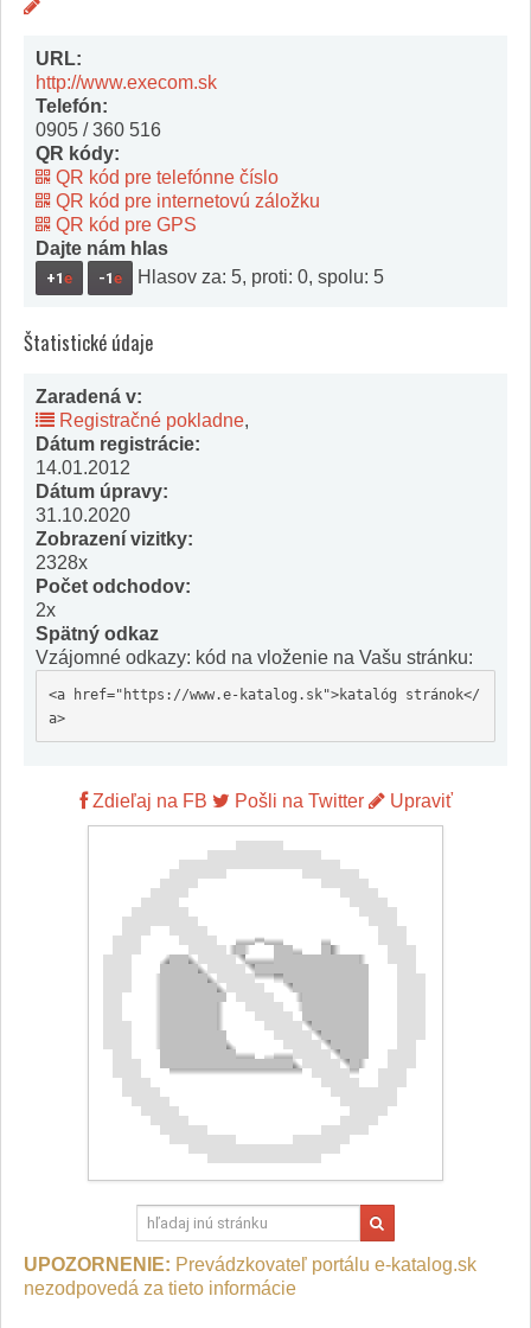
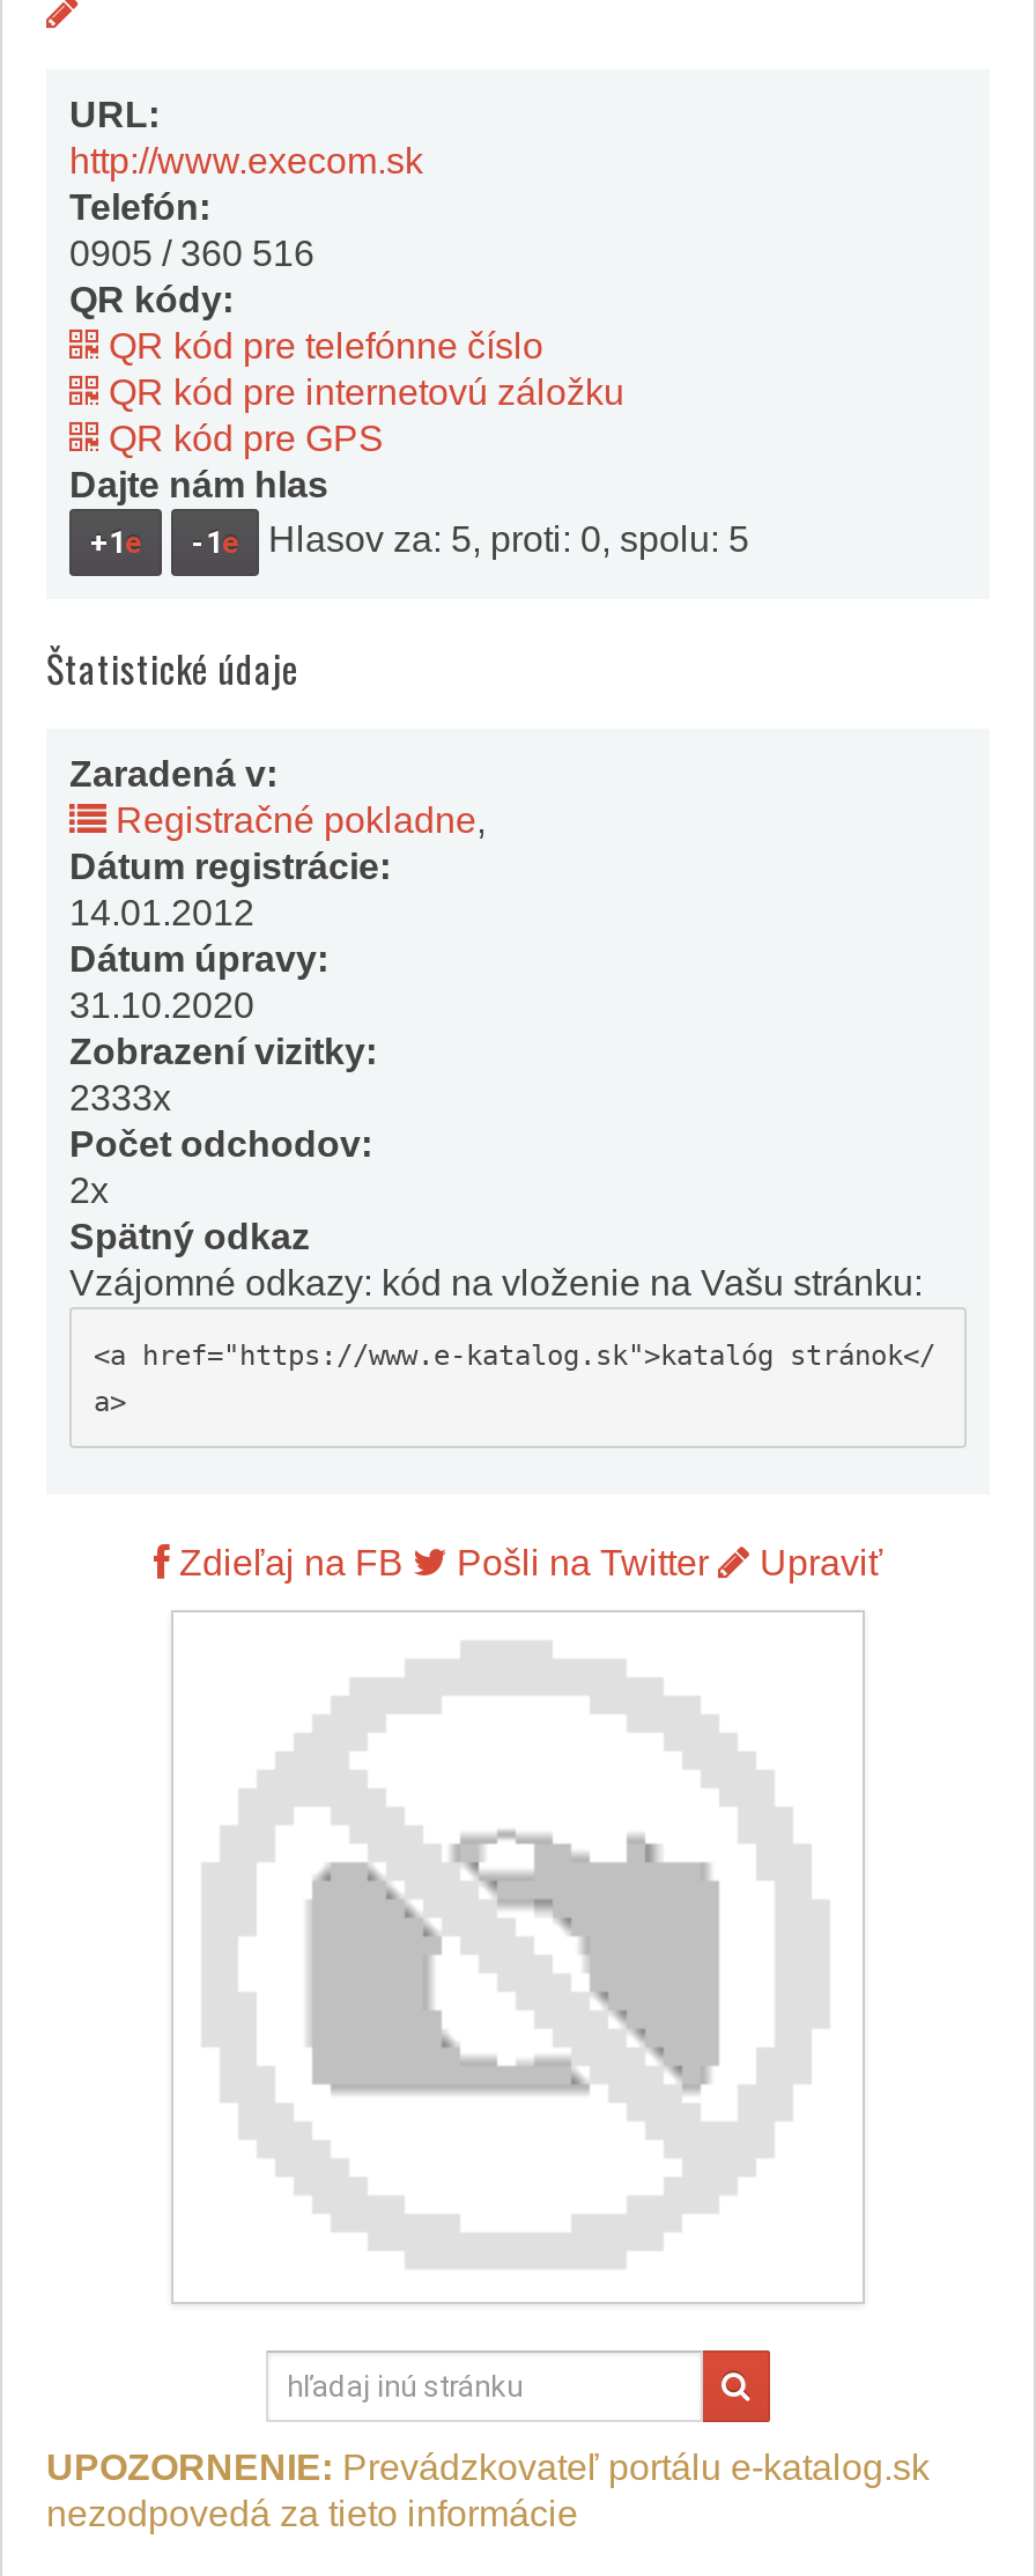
- 2328x
+ 2333x
